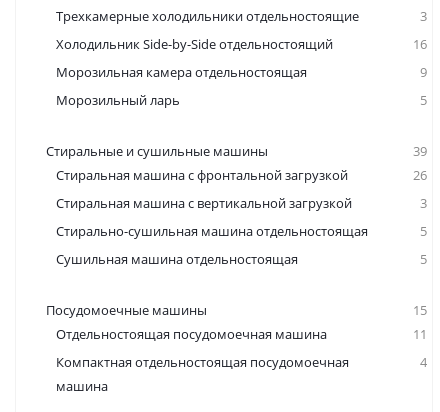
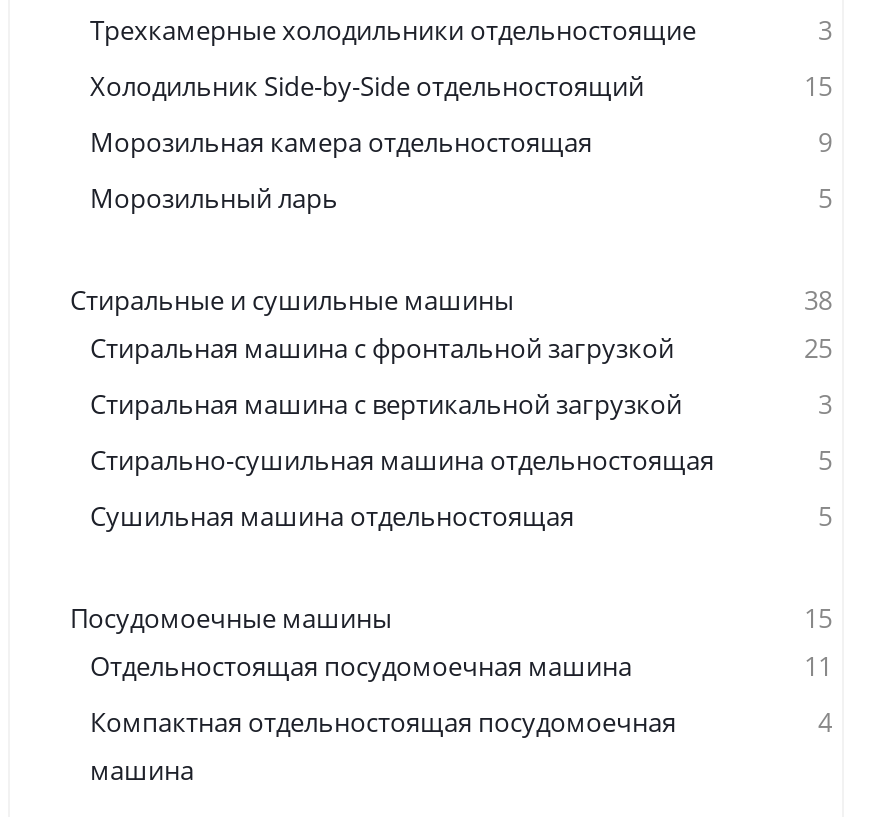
- 16
+ 15

- 39
+ 38

- 26
+ 25
